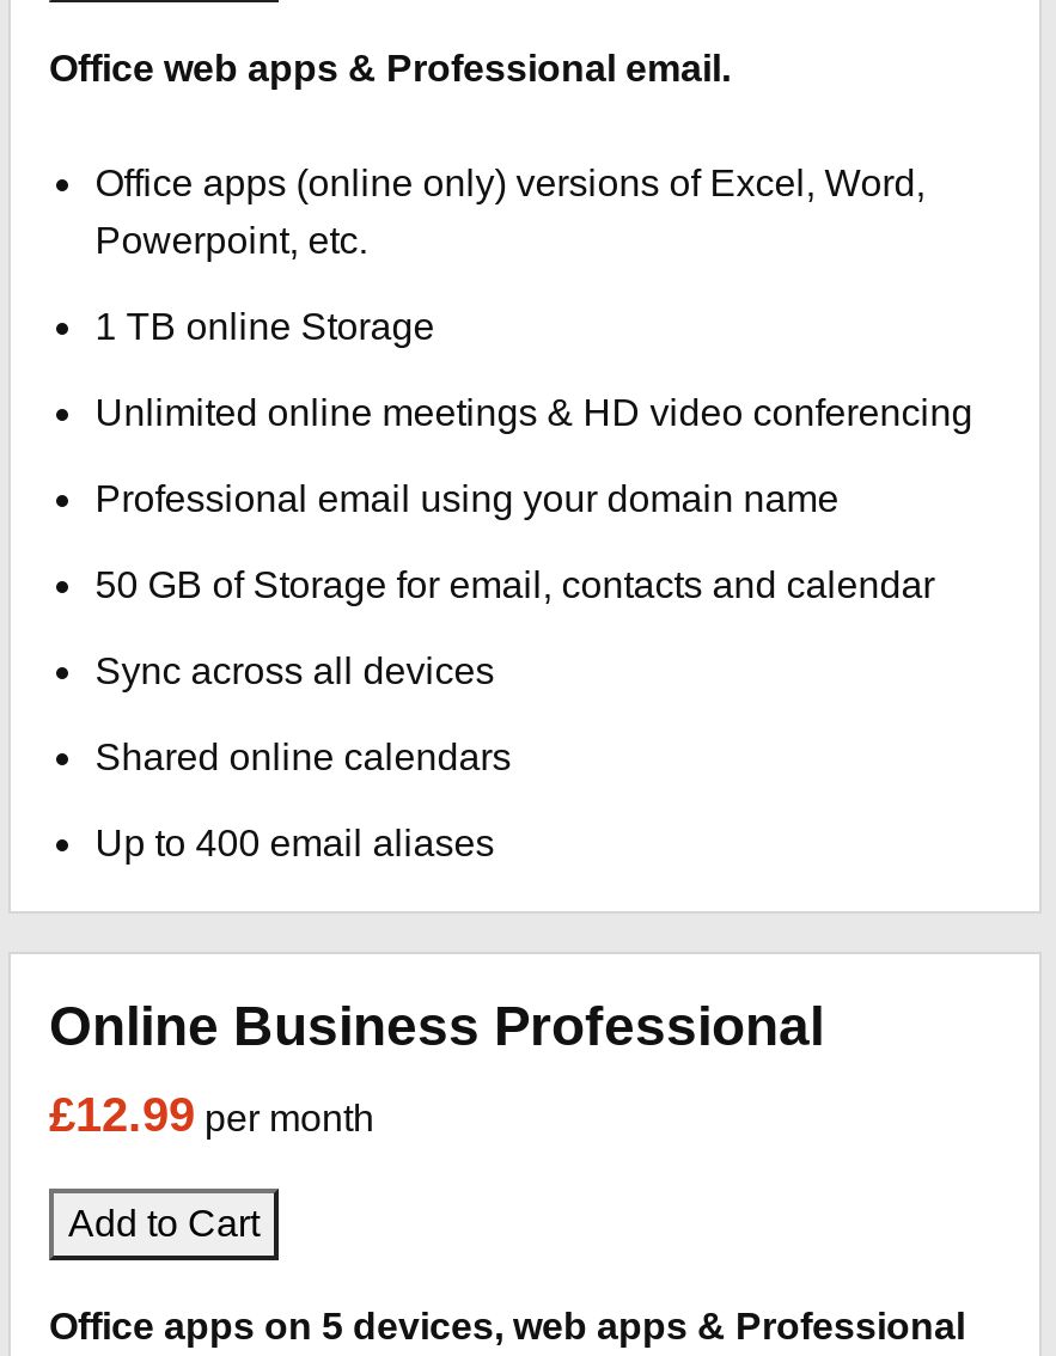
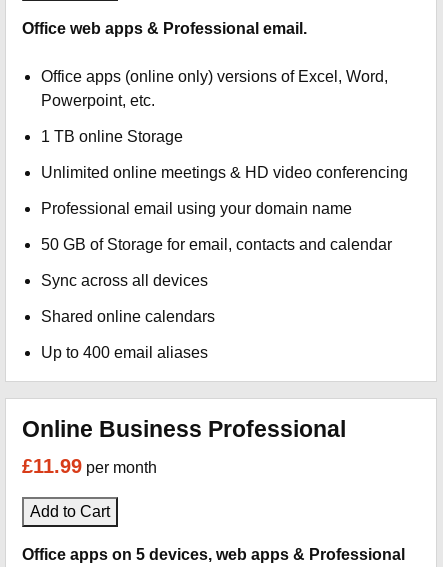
- £12.99 per month
+ £11.99 per month
